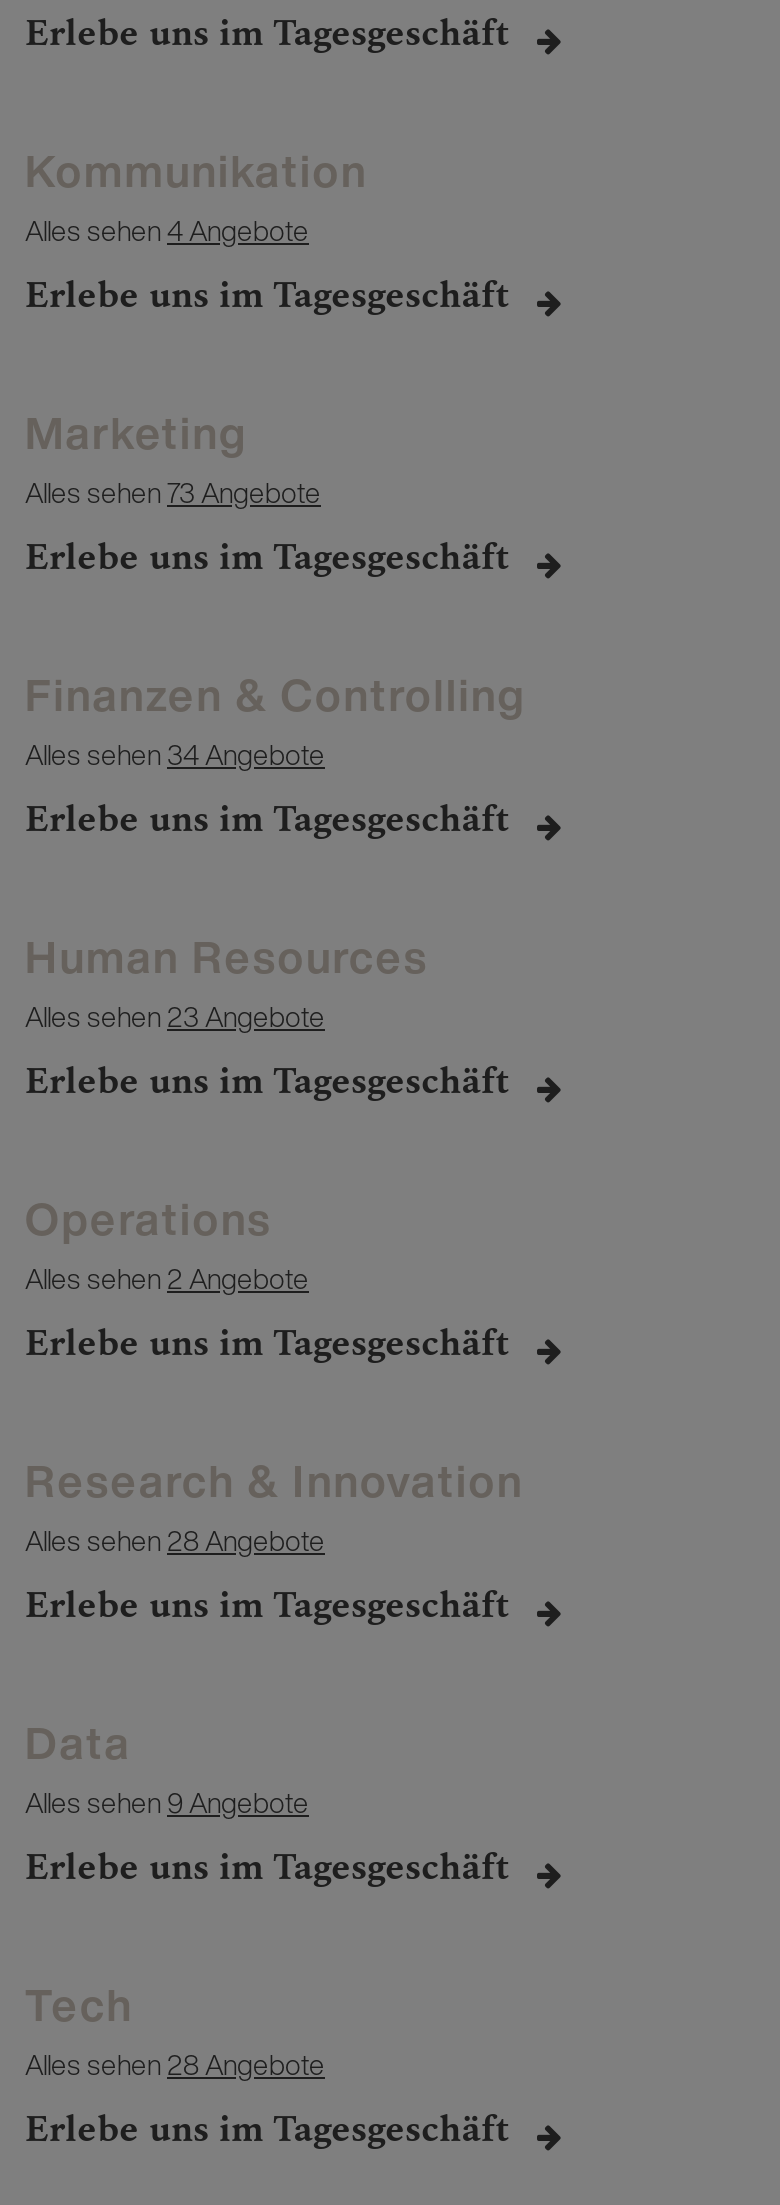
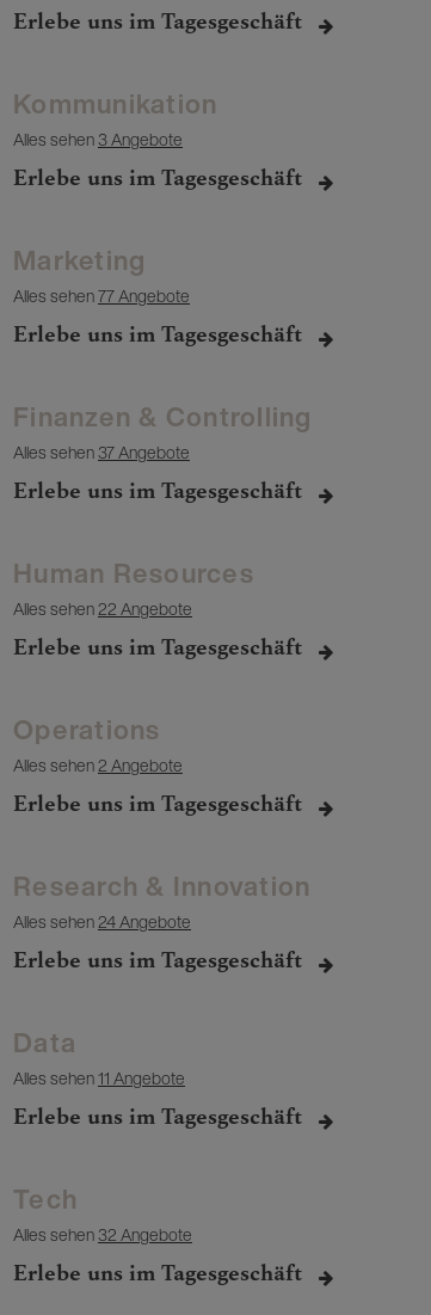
- Alles sehen 4 Angebote
+ Alles sehen 3 Angebote

- Alles sehen73 Angebote
+ Alles sehen77 Angebote

- Alles sehen 34 Angebote
+ Alles sehen 37 Angebote

- Alles sehen 23 Angebote
+ Alles sehen 22 Angebote

- Alles sehen 28 Angebote
+ Alles sehen 24 Angebote

- Alles sehen 9 Angebote
+ Alles sehen 11 Angebote

- Alles sehen 28 Angebote
+ Alles sehen 32 Angebote
